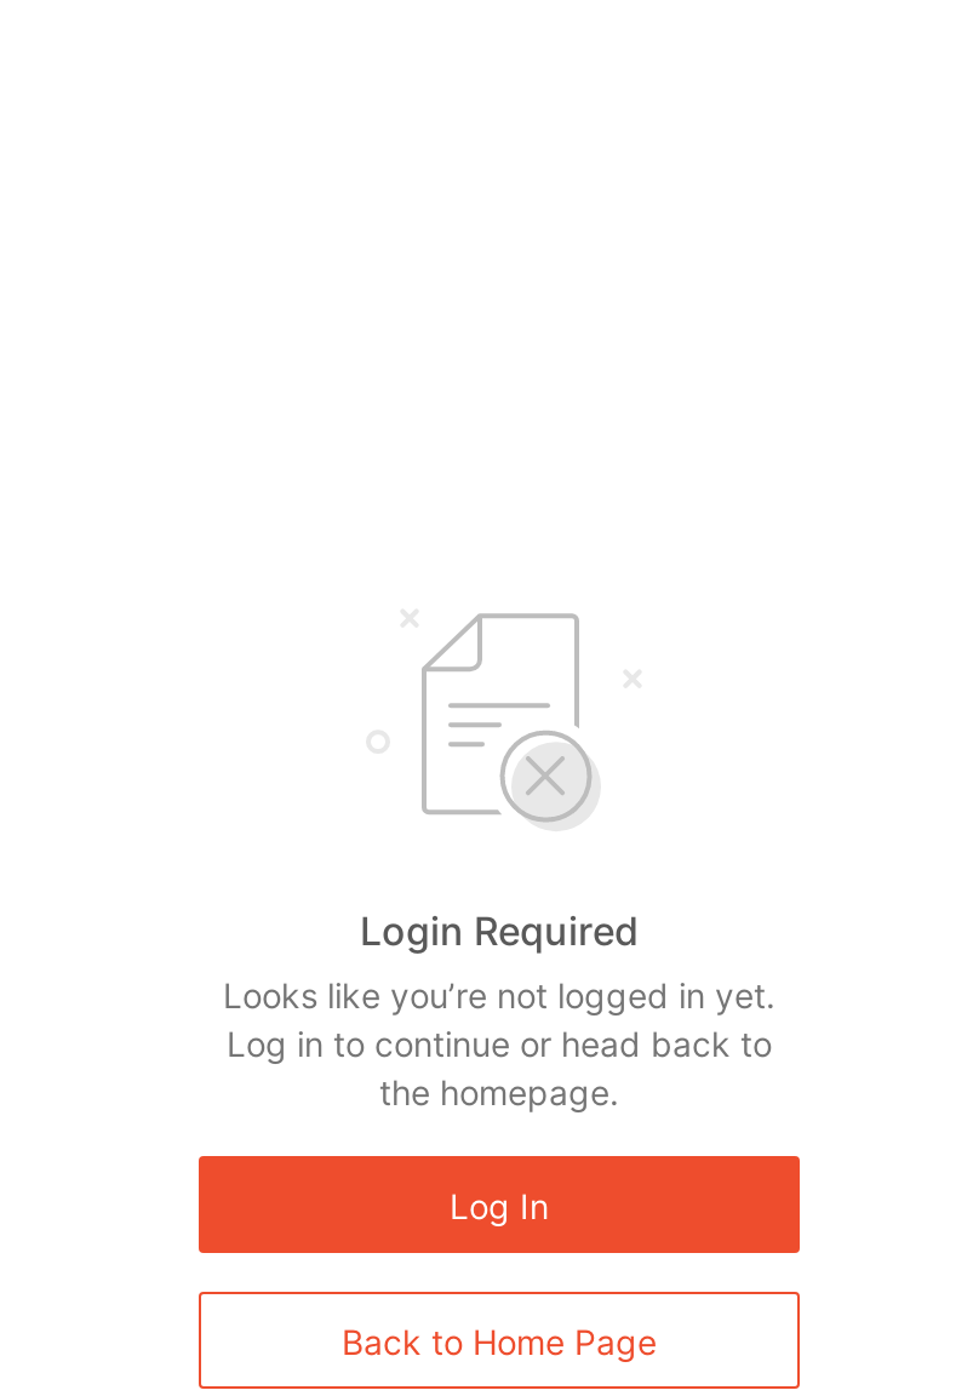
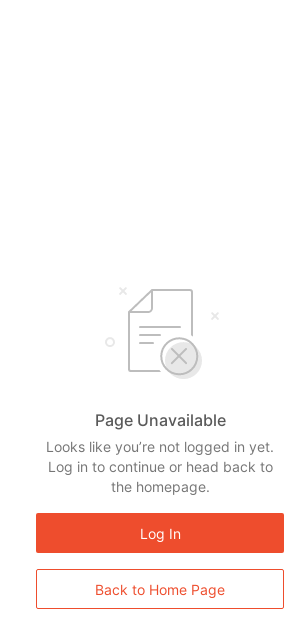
- Login Required
+ Page Unavailable
